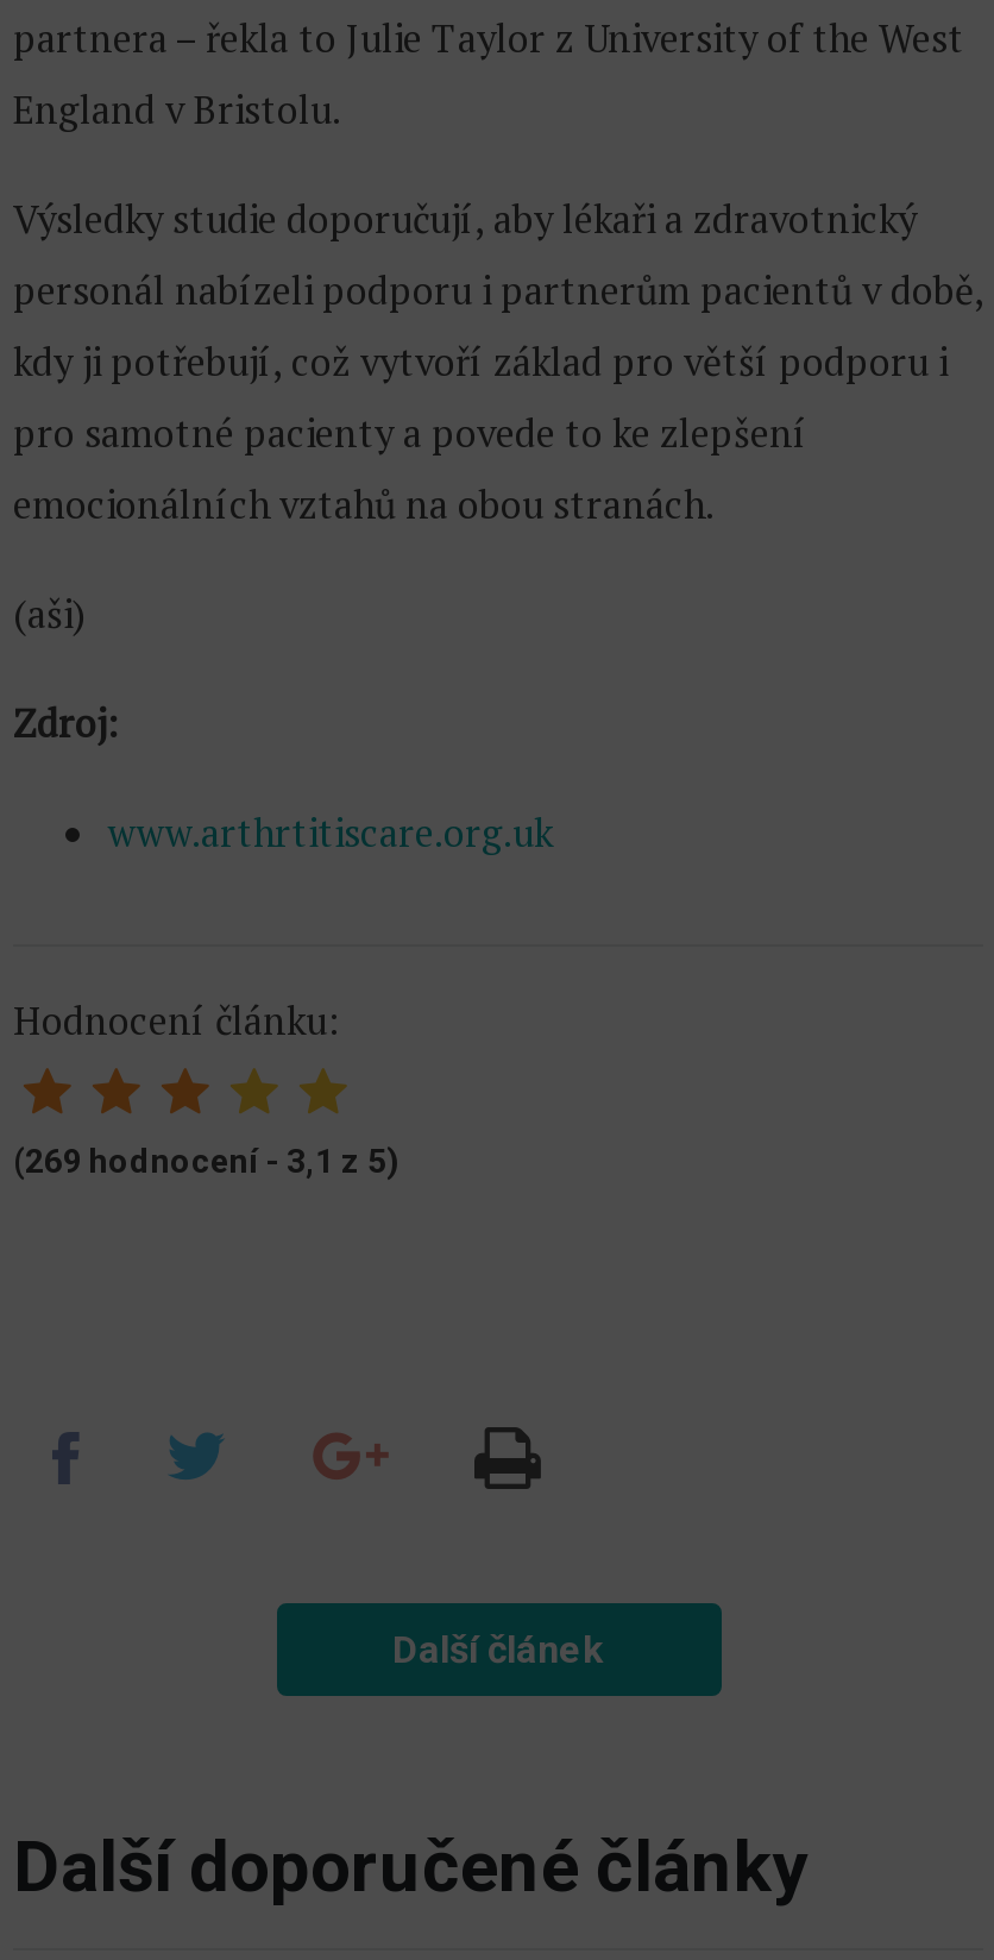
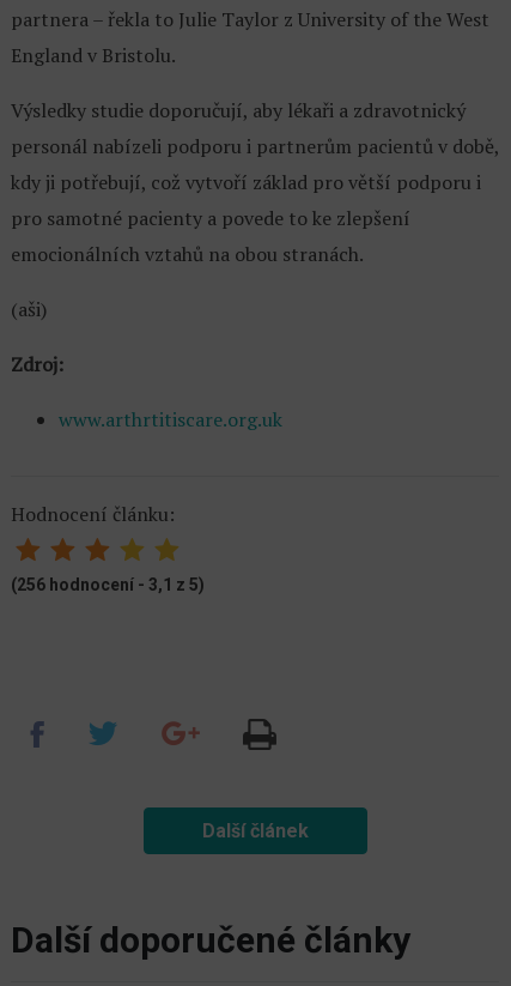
- (269 hodnocení - 3,1 z 5)
+ (256 hodnocení - 3,1 z 5)
